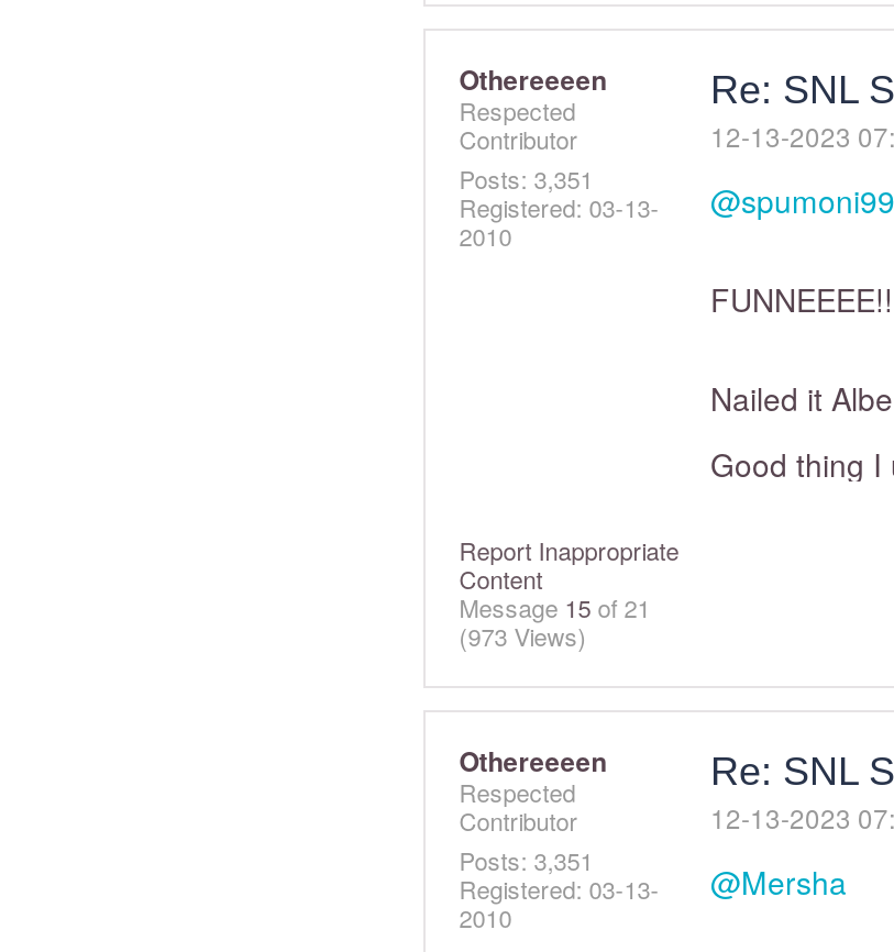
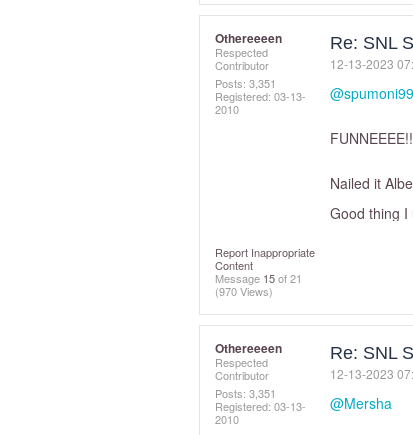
- (973 Views)
+ (970 Views)
